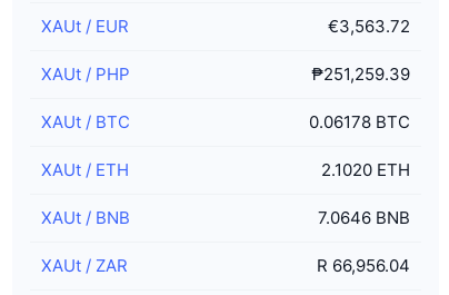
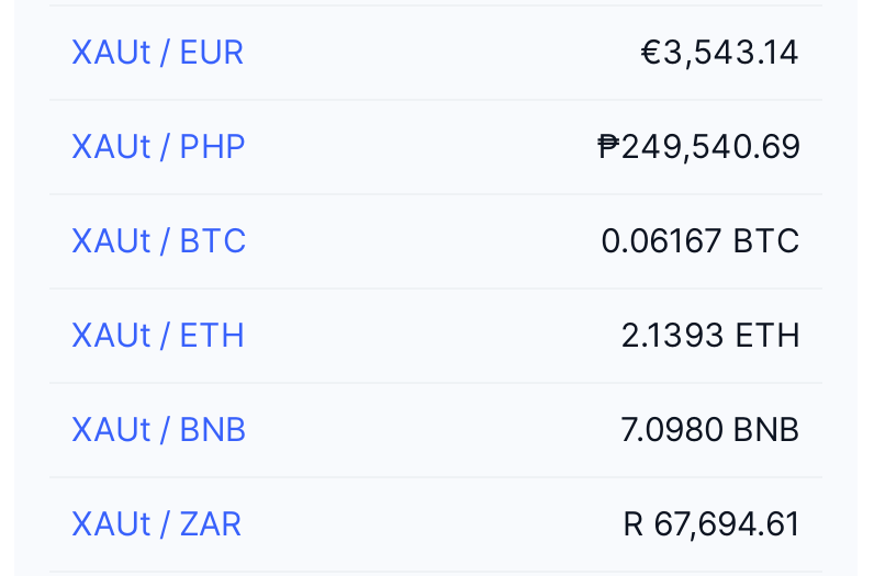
- €3,563.72
+ €3,543.14

- ₱251,259.39
+ ₱249,540.69

- 0.06178 BTC
+ 0.06167 BTC

- 2.1020 ETH
+ 2.1393 ETH

- 7.0646 BNB
+ 7.0980 BNB

- R 66,956.04
+ R 67,694.61
